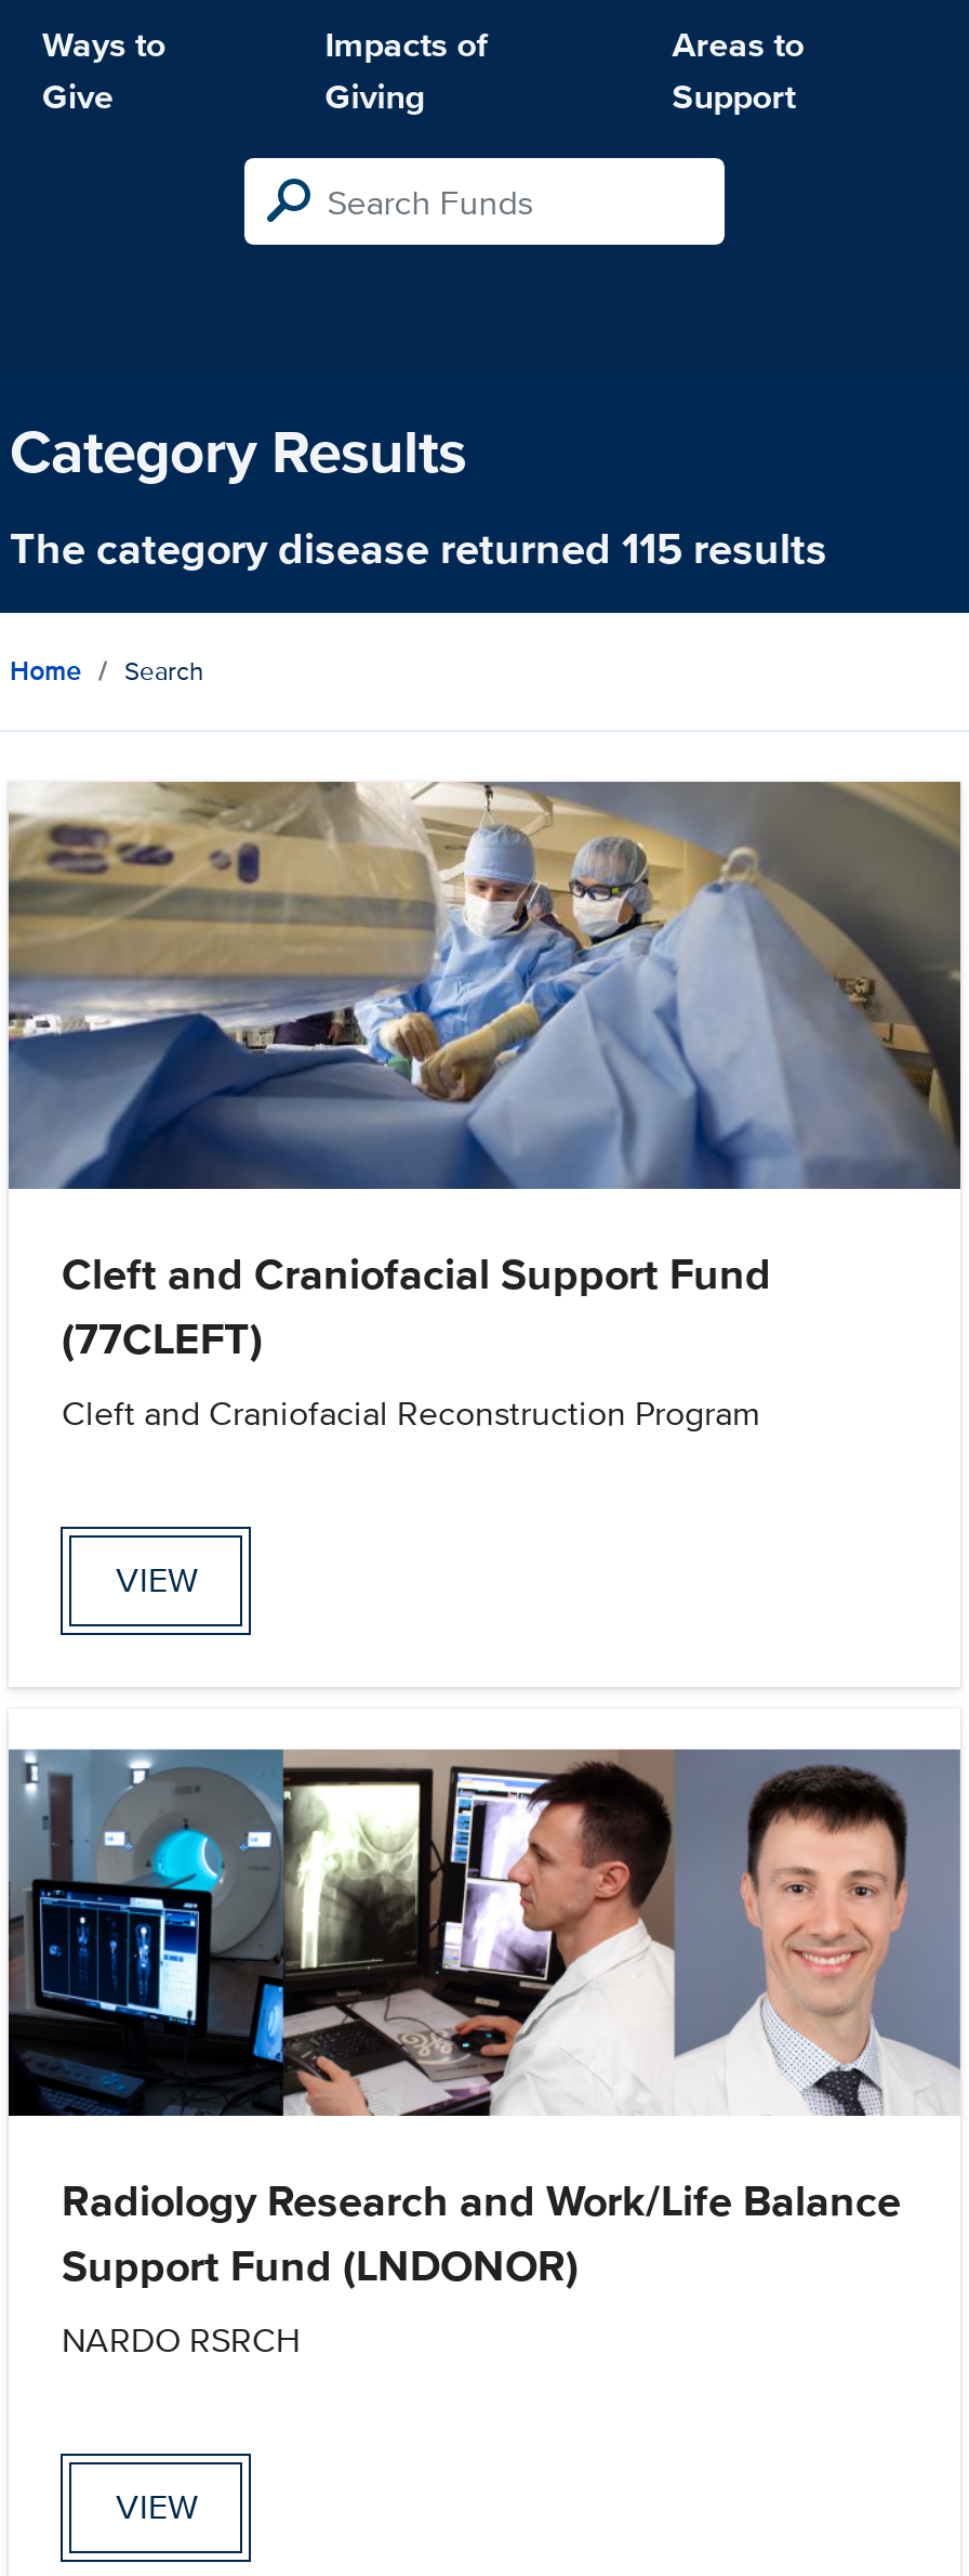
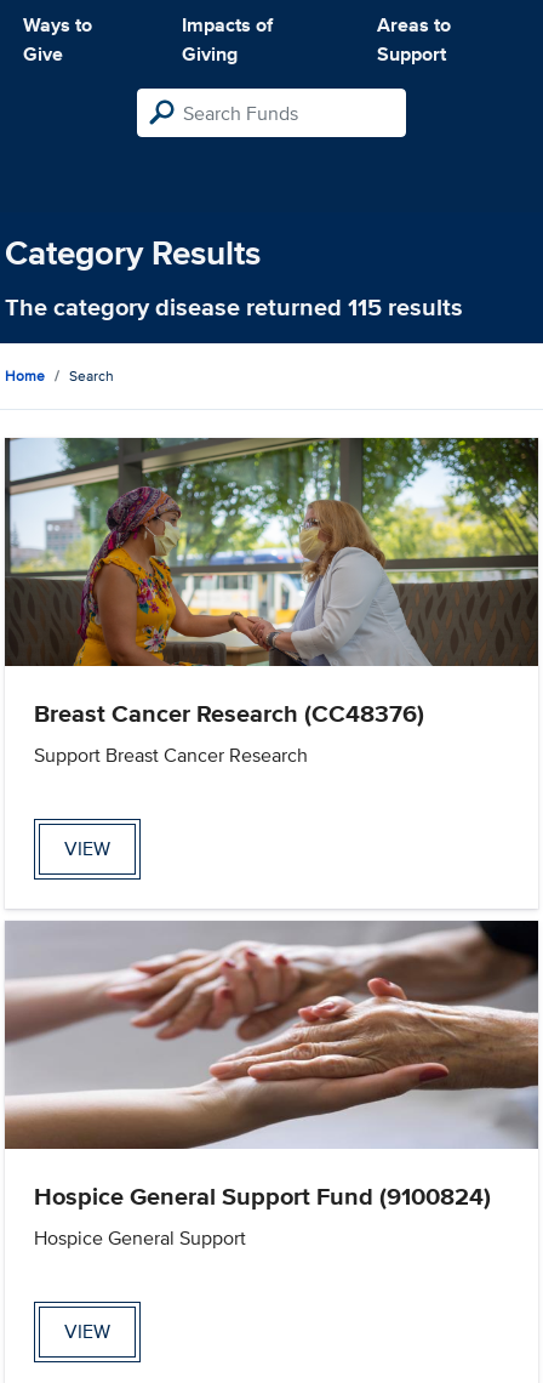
- [image]
- Cleft and Craniofacial Support Fund
- (77CLEFT)
- Cleft and Craniofacial Reconstruction Program
+ [image]
+ Breast Cancer Research (CC48376)
+ Support Breast Cancer Research

- [image]
- Radiology Research and Work/Life Balance
- Support Fund (LNDONOR)
- NARDO RSRCH
+ [image]
+ Hospice General Support Fund (9100824)
+ Hospice General Support
